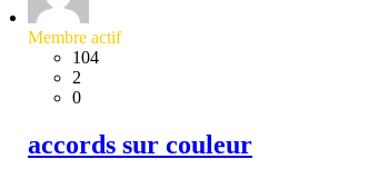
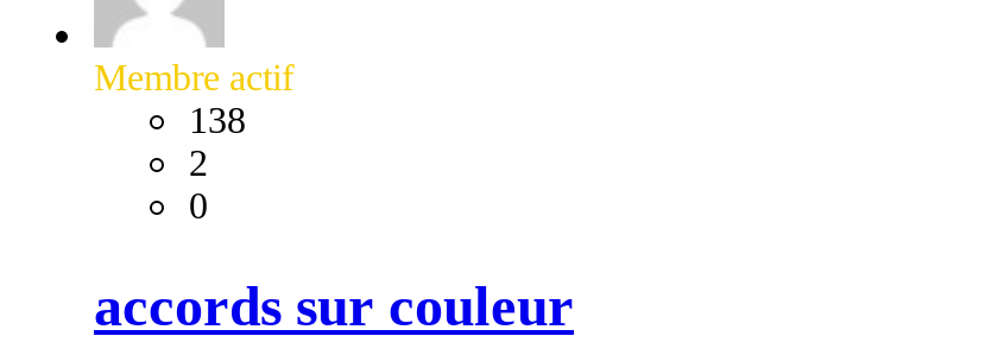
- 104
+ 138
